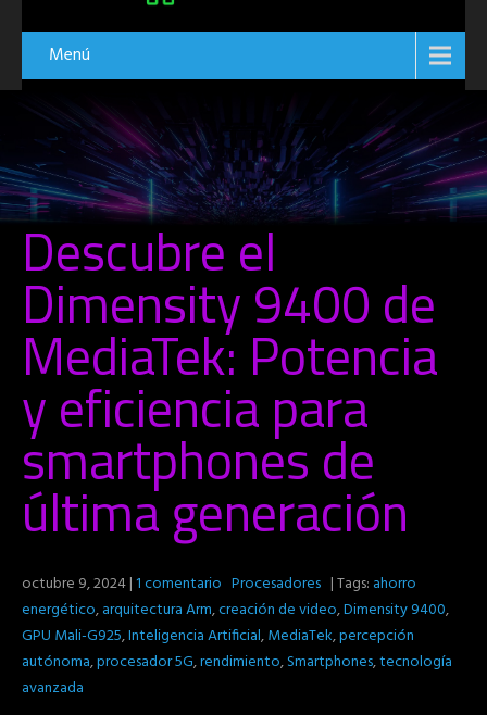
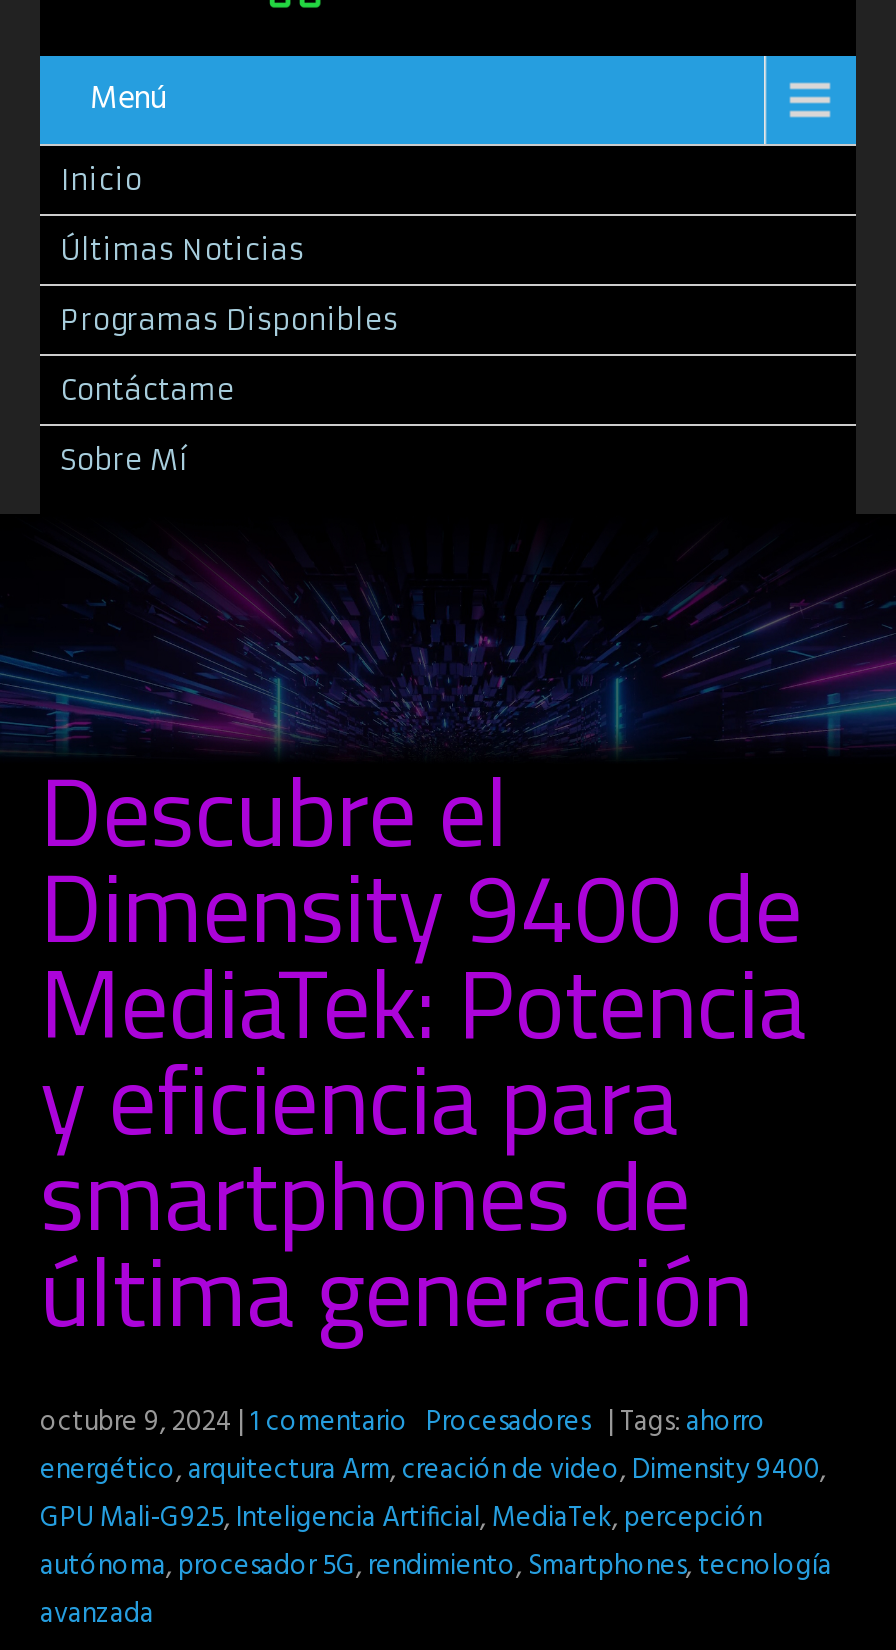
+ Inicio
+ Últimas Noticias
+ Programas Disponibles
+ Contáctame
+ Sobre Mí
